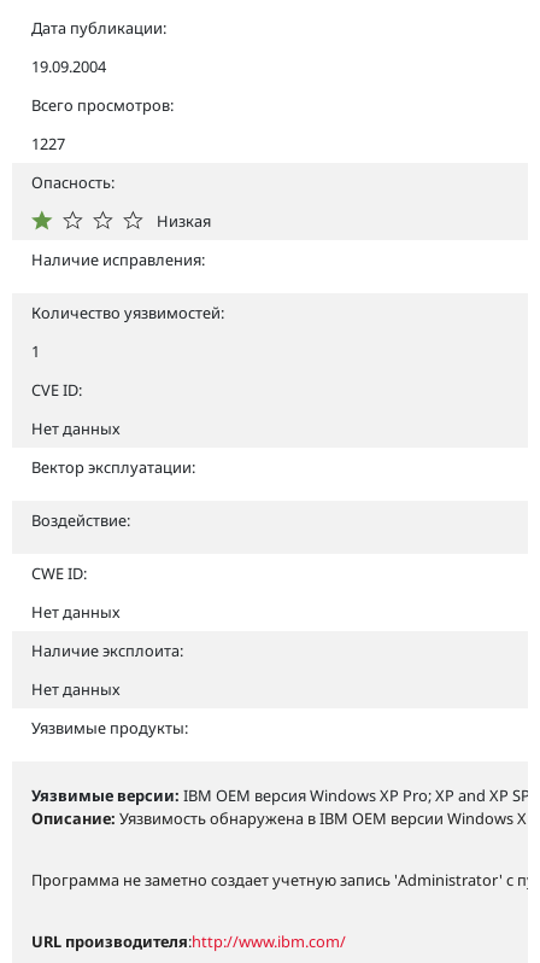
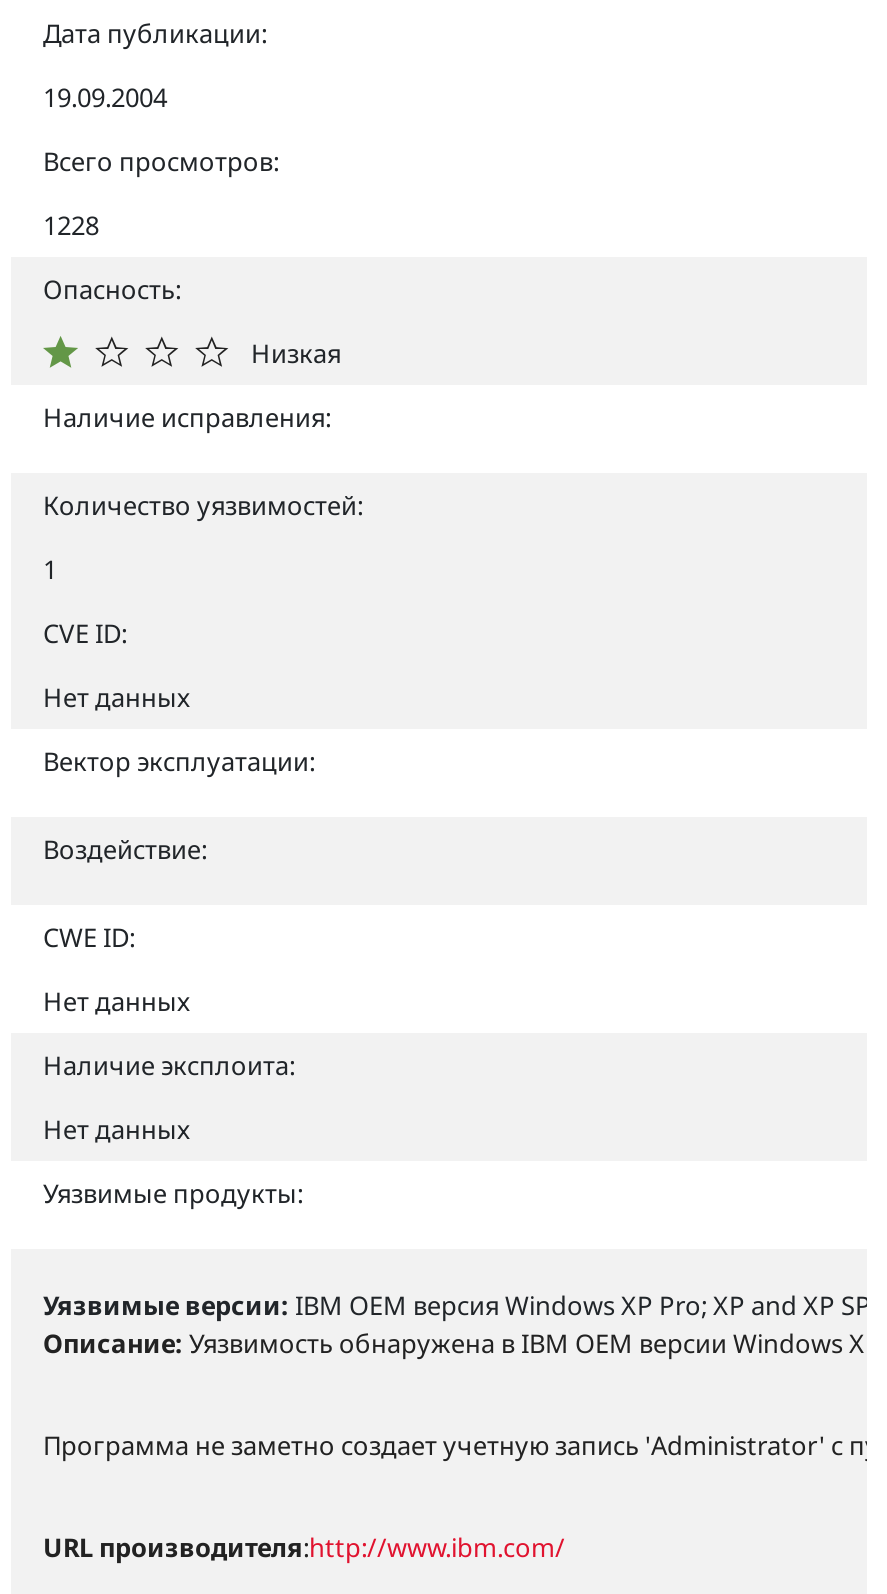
- 1227
+ 1228
